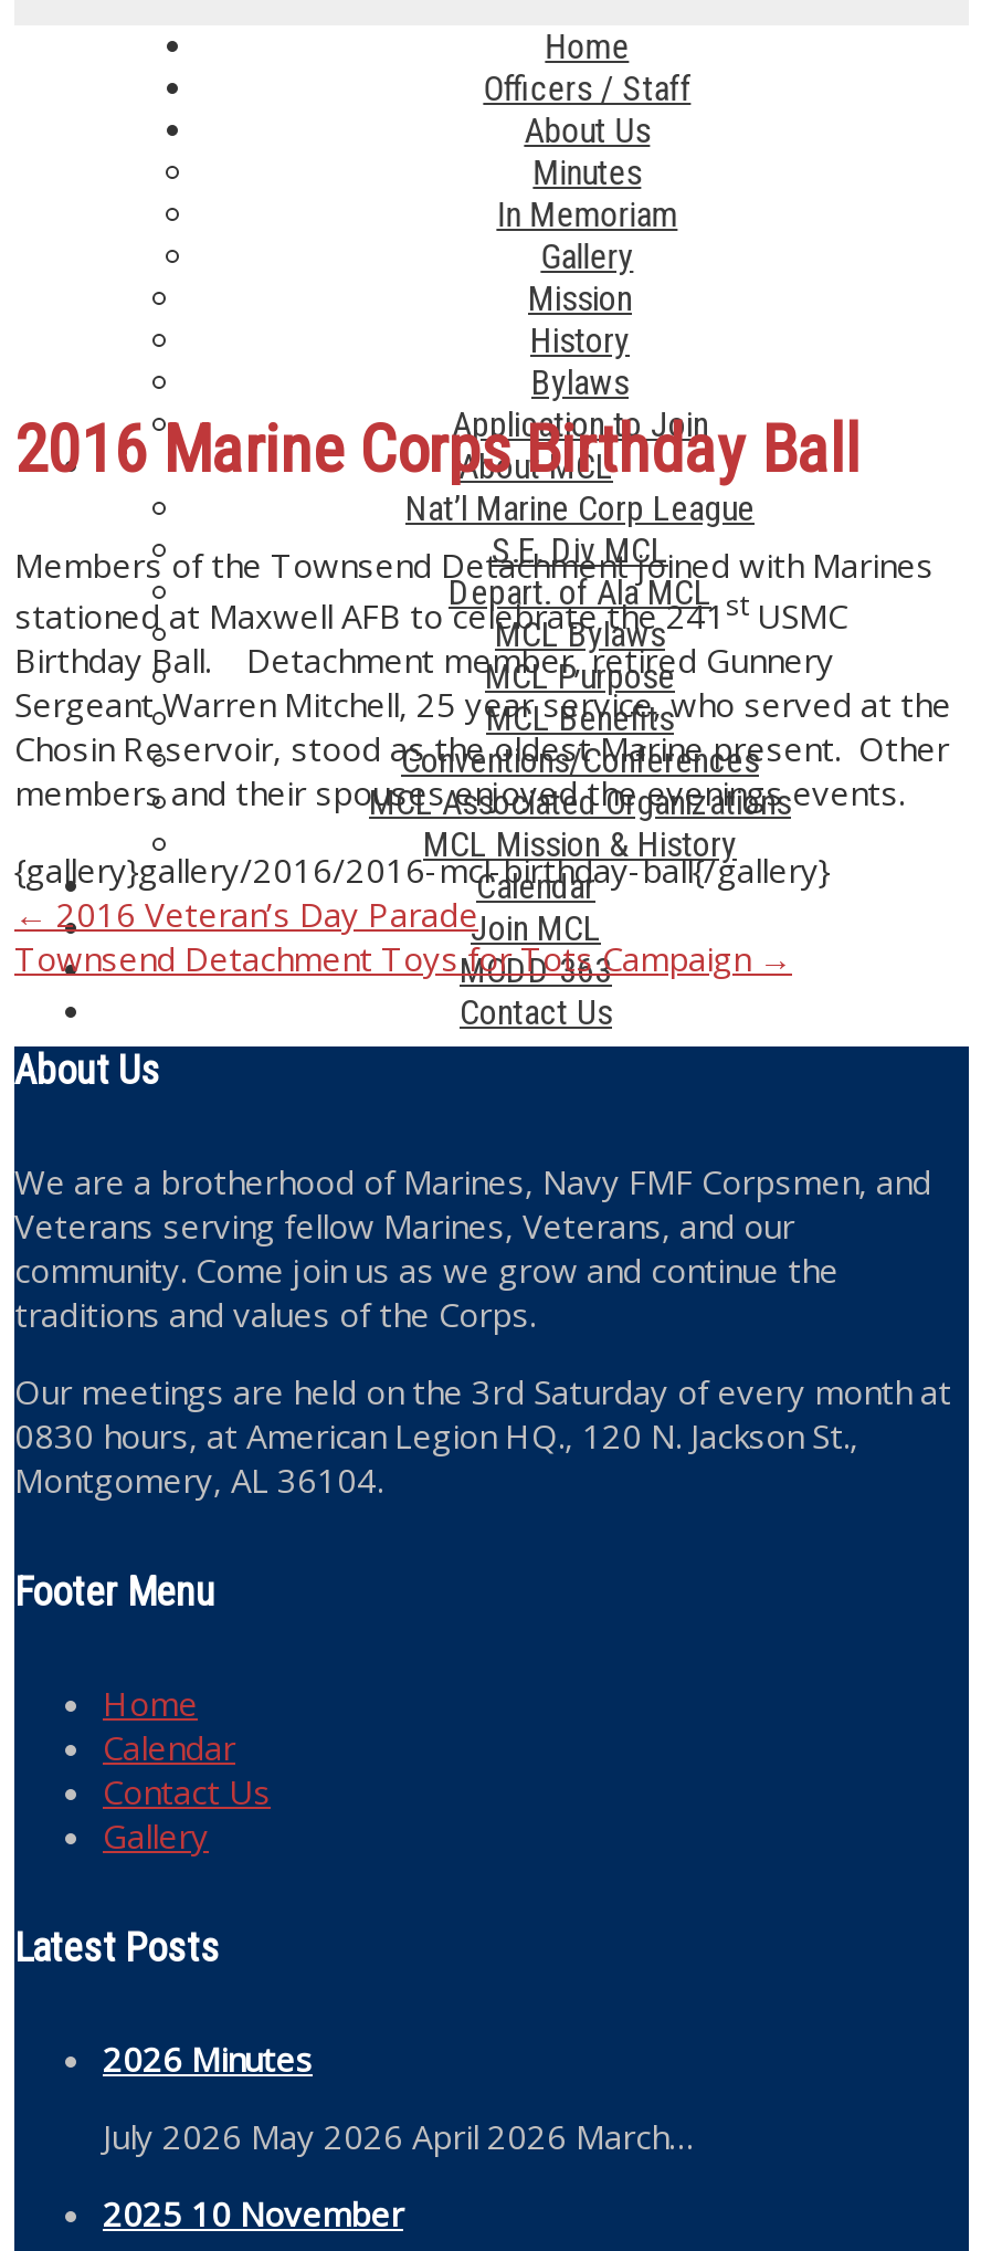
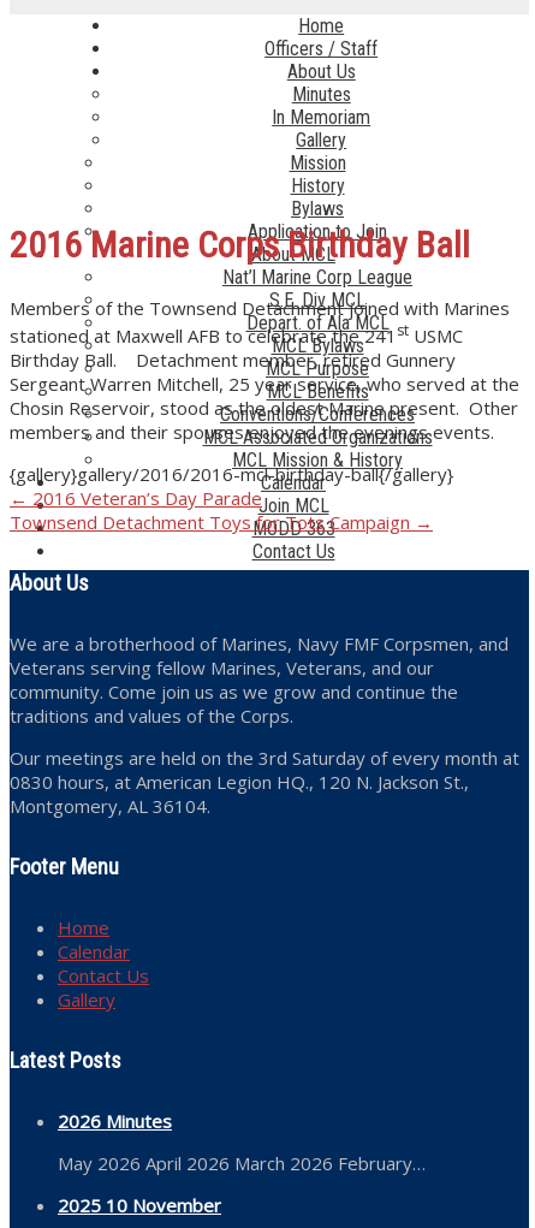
- July 2026 May 2026 April 2026 March…
+ May 2026 April 2026 March 2026 February…
